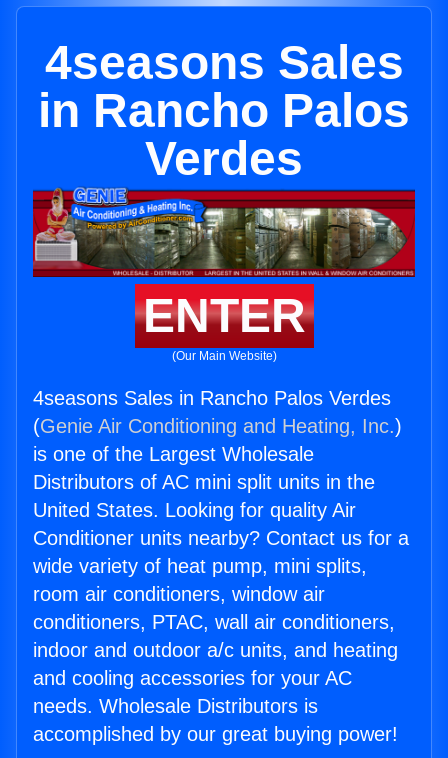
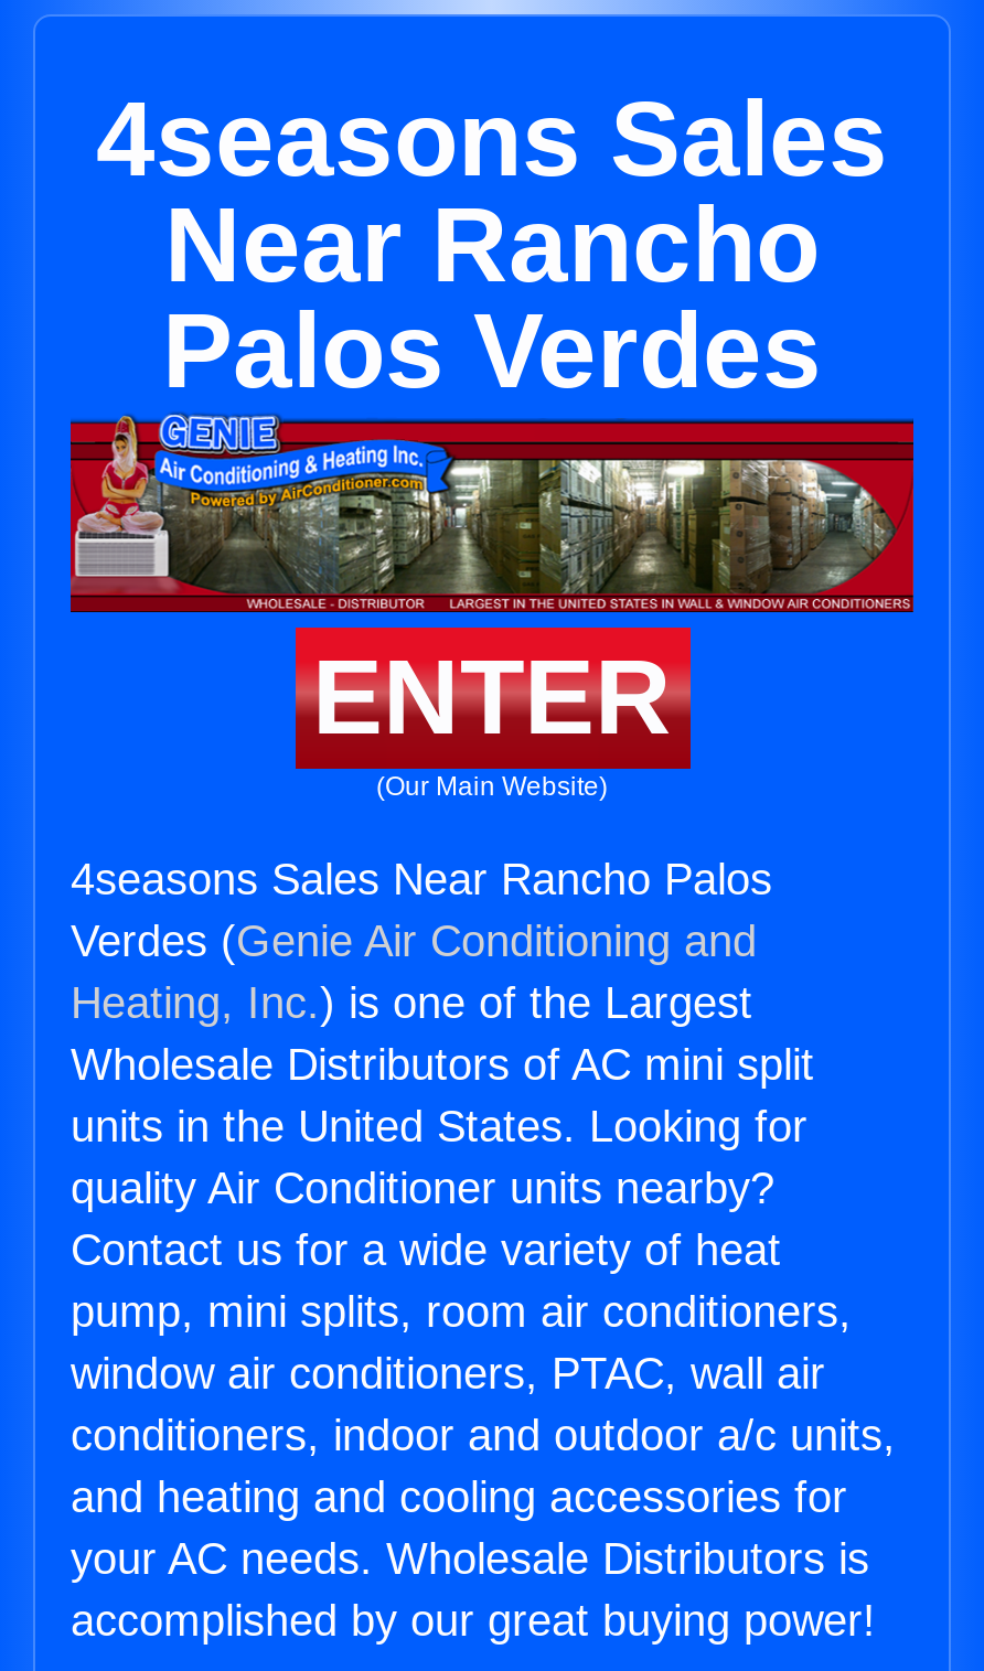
- in Rancho Palos
- Verdes
+ Near Rancho
+ Palos Verdes

- 4seasons Sales in Rancho Palos Verdes
- (Genie Air Conditioning and Heating, Inc.)
- is one of the Largest Wholesale
- Distributors of AC mini split units in the
- United States. Looking for quality Air
- Conditioner units nearby? Contact us for a
- wide variety of heat pump, mini splits,
- room air conditioners, window air
- conditioners, PTAC, wall air conditioners,
- indoor and outdoor a/c units, and heating
- and cooling accessories for your AC
- needs. Wholesale Distributors is
+ 4seasons Sales Near Rancho Palos
+ Verdes (Genie Air Conditioning and
+ Heating, Inc.) is one of the Largest
+ Wholesale Distributors of AC mini split
+ units in the United States. Looking for
+ quality Air Conditioner units nearby?
+ Contact us for a wide variety of heat
+ pump, mini splits, room air conditioners,
+ window air conditioners, PTAC, wall air
+ conditioners, indoor and outdoor a/c units,
+ and heating and cooling accessories for
+ your AC needs. Wholesale Distributors is
